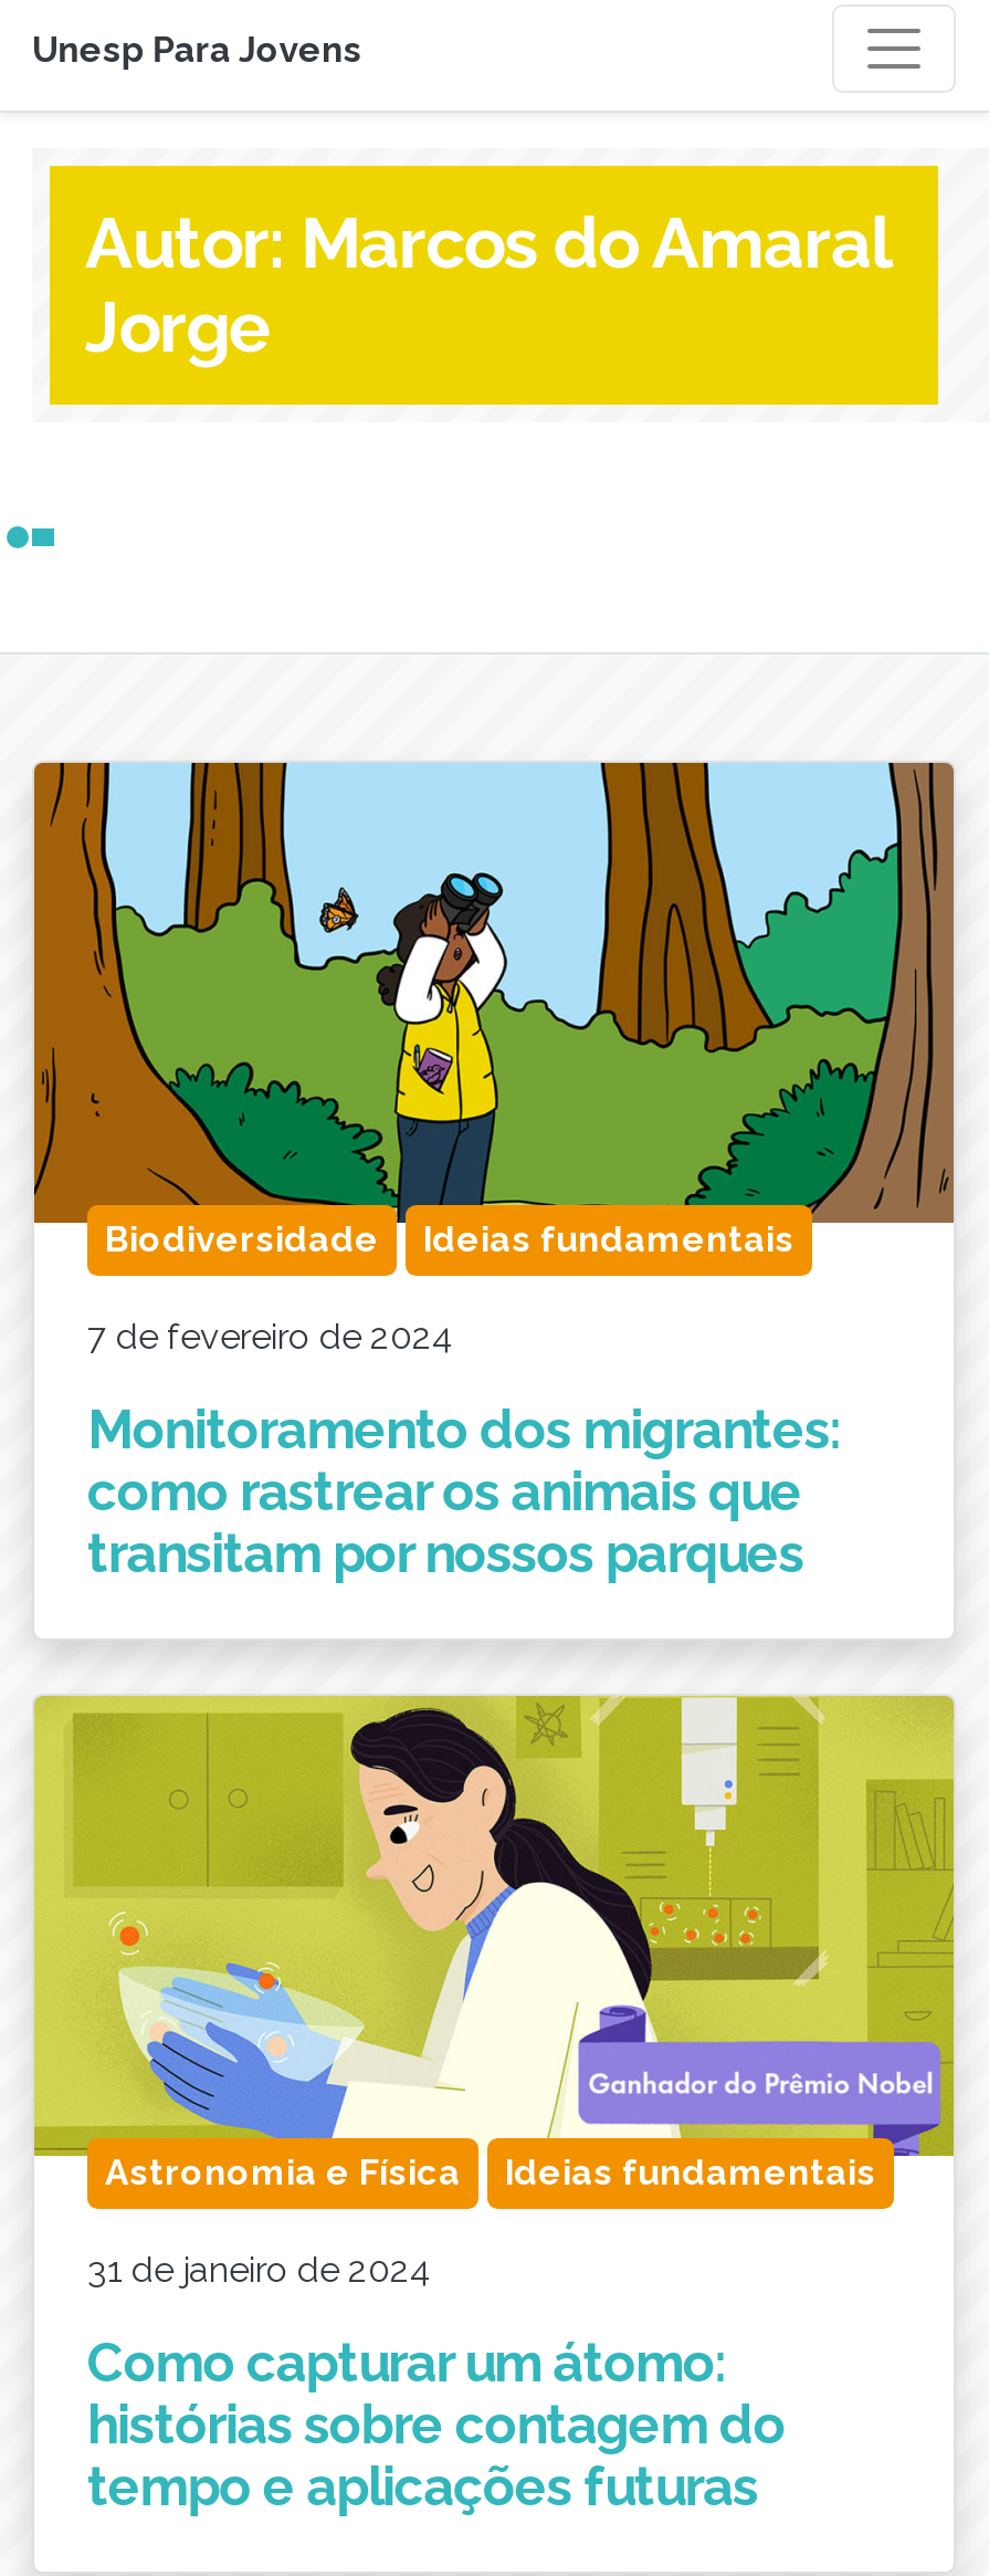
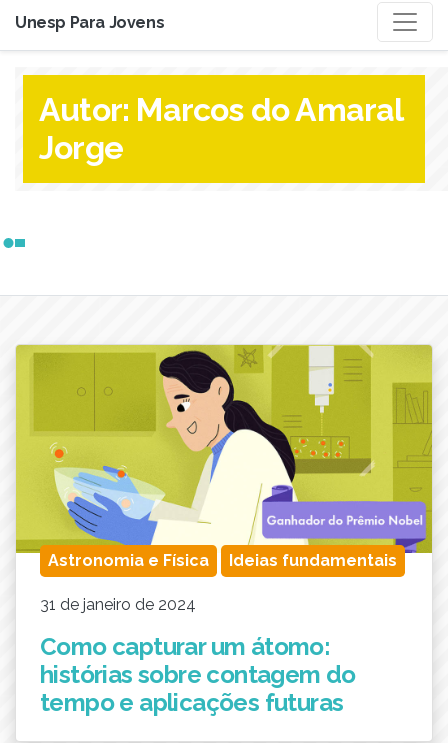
- [image]
- Biodiversidade
- Ideias fundamentais
- 7 de fevereiro de 2024
- Monitoramento dos migrantes:
- como rastrear os animais que
- transitam por nossos parques
